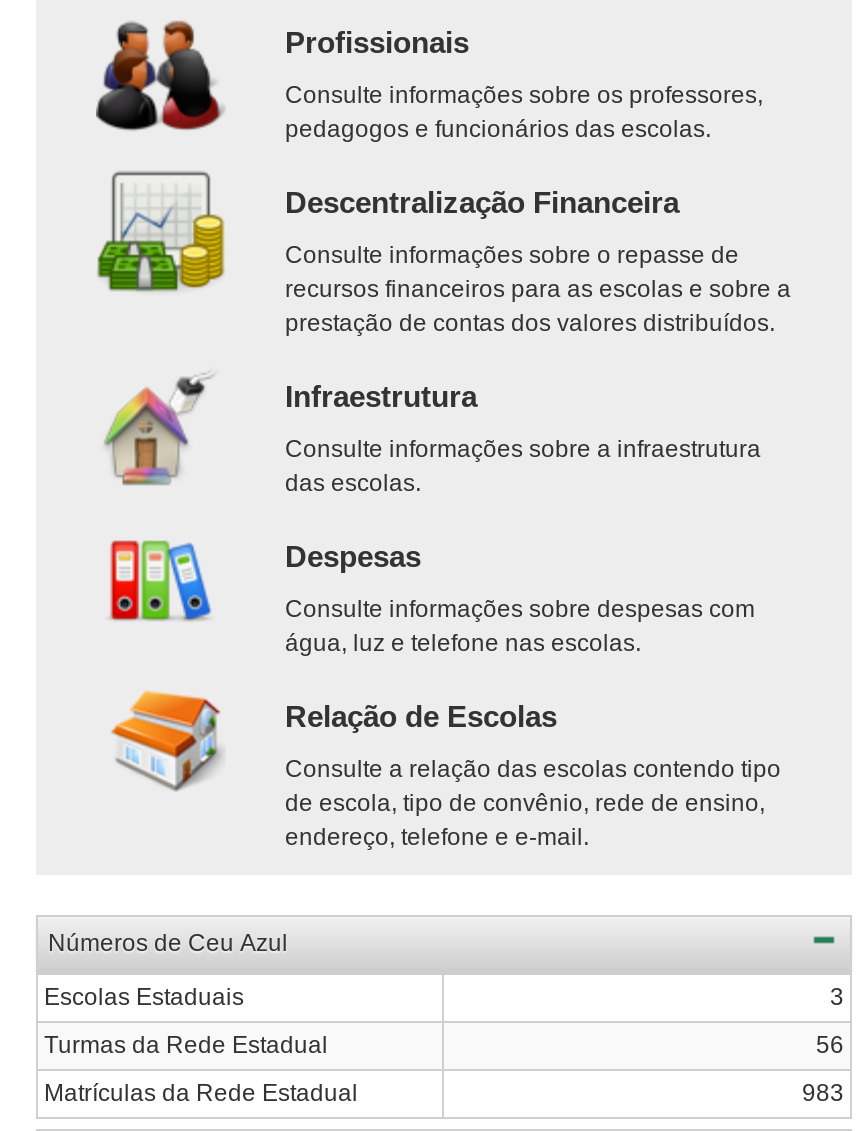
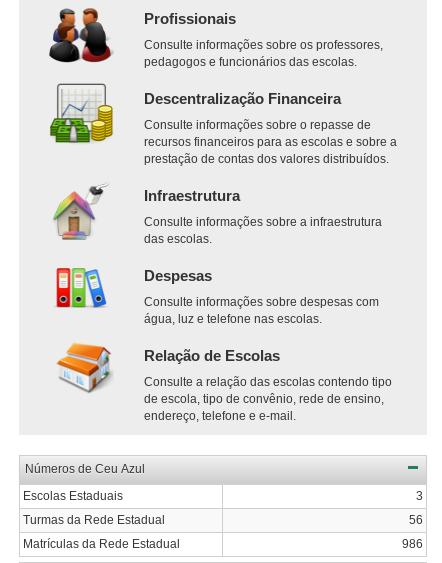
- 983
+ 986
